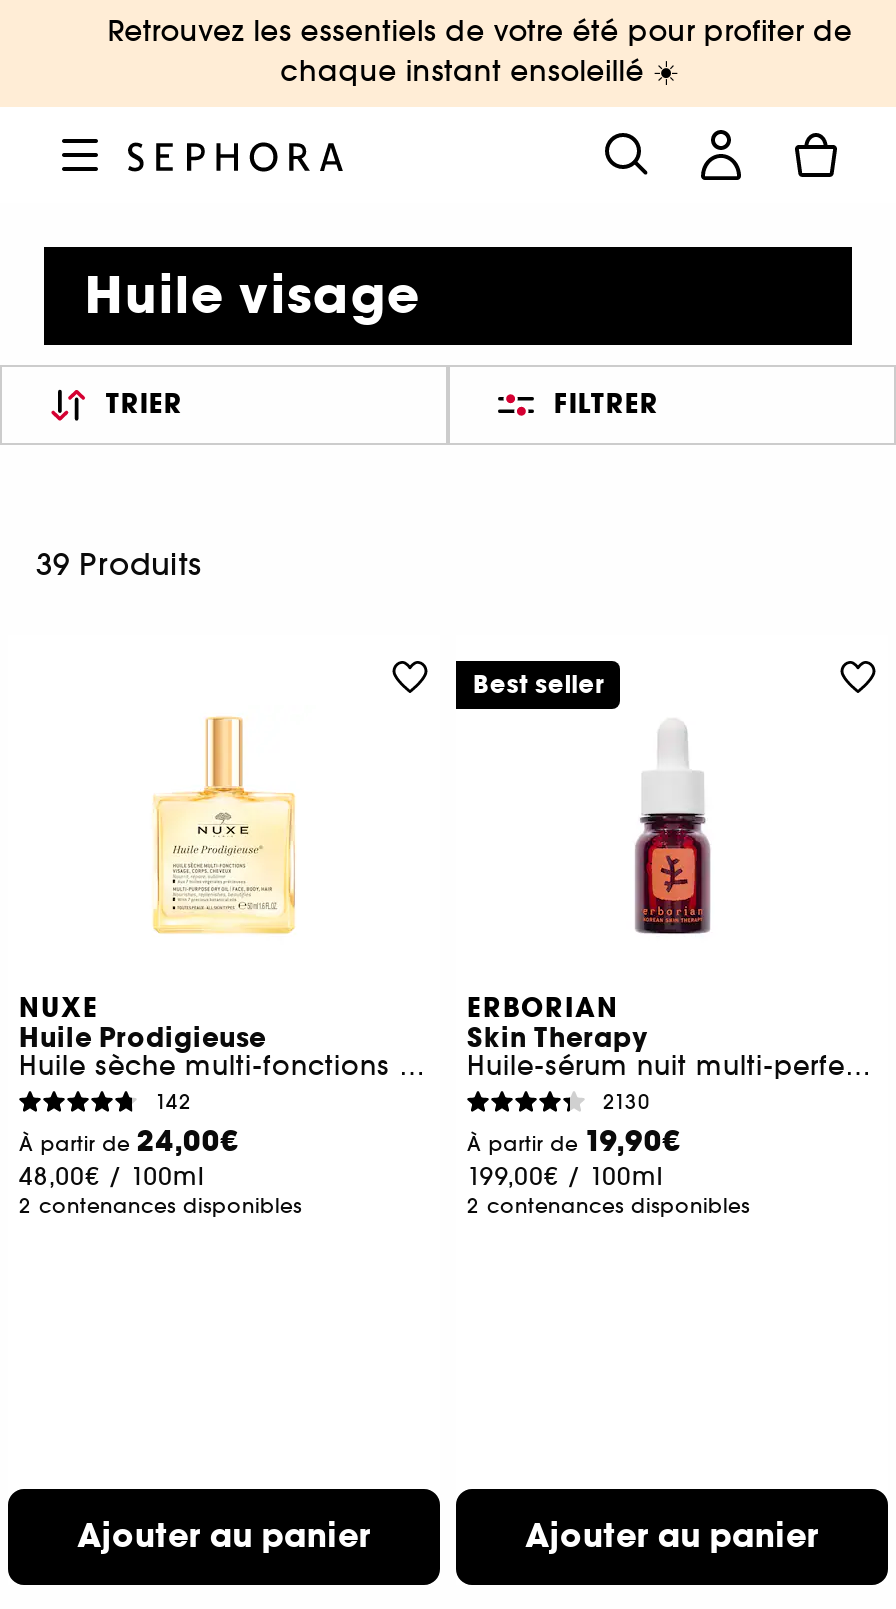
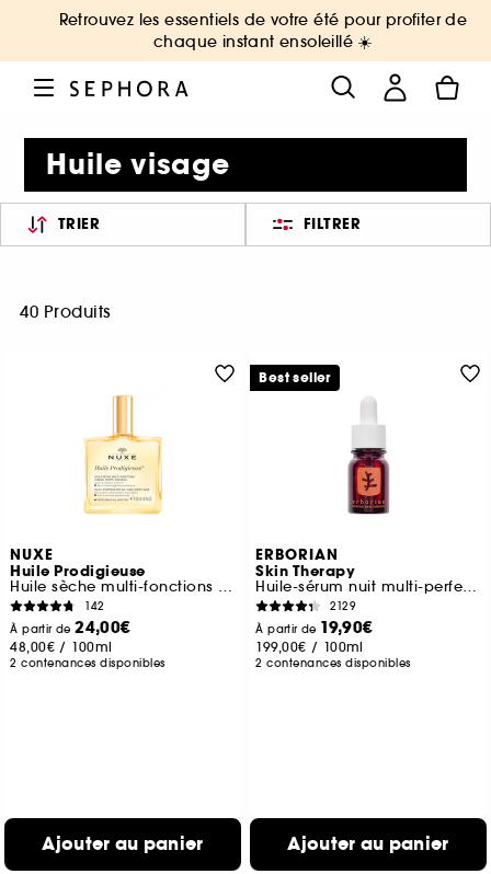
- 39 Produits
+ 40 Produits

- 2130
+ 2129
